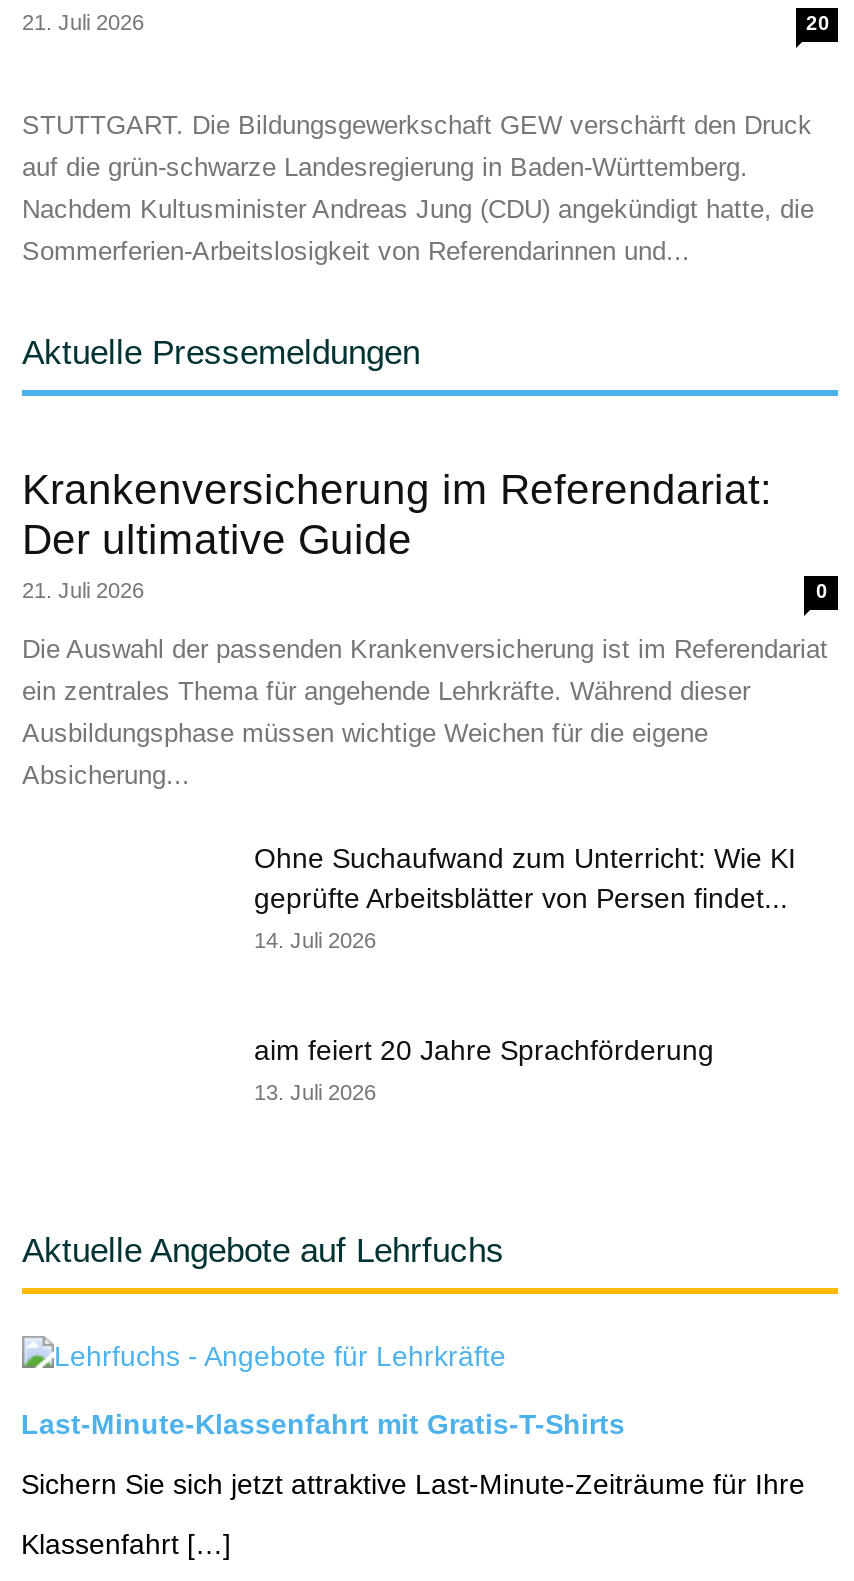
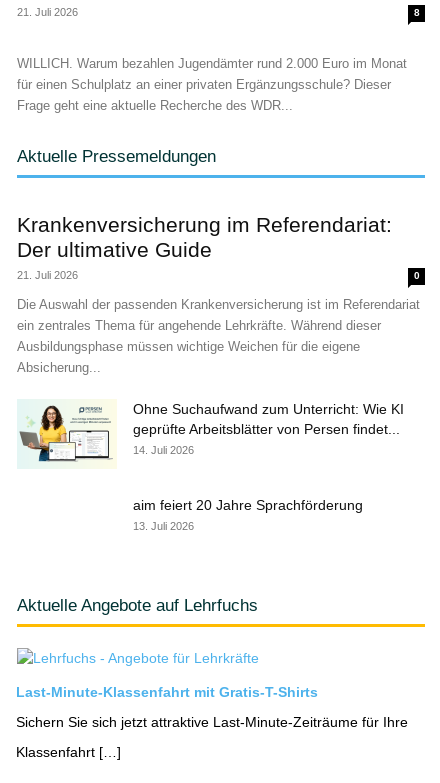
- 20
+ 8

- STUTTGART. Die Bildungsgewerkschaft GEW verschärft den Druck
- auf die grün-schwarze Landesregierung in Baden-Württemberg.
- Nachdem Kultusminister Andreas Jung (CDU) angekündigt hatte, die
- Sommerferien-Arbeitslosigkeit von Referendarinnen und...
+ WILLICH. Warum bezahlen Jugendämter rund 2.000 Euro im Monat
+ für einen Schulplatz an einer privaten Ergänzungsschule? Dieser
+ Frage geht eine aktuelle Recherche des WDR...

+ [image]
